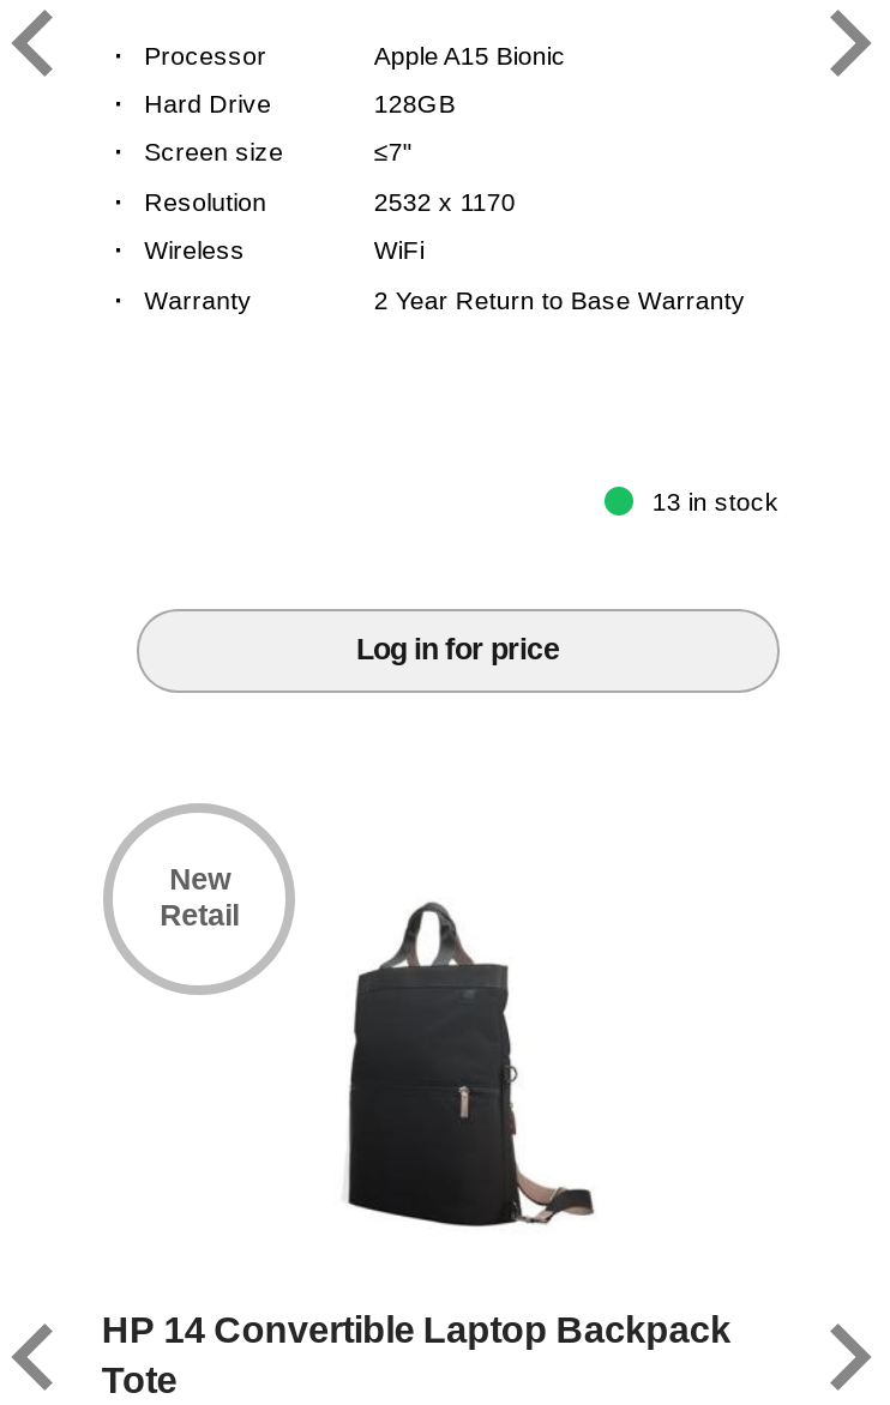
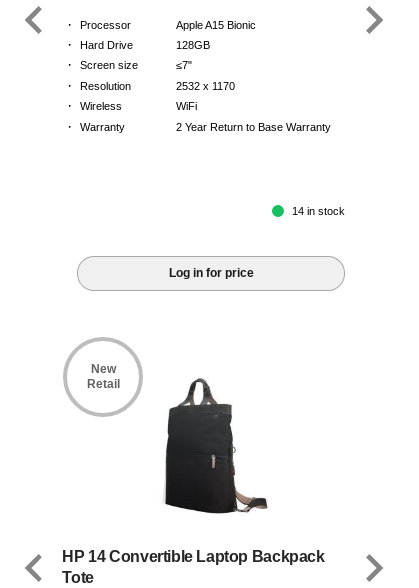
- 13 in stock
+ 14 in stock
